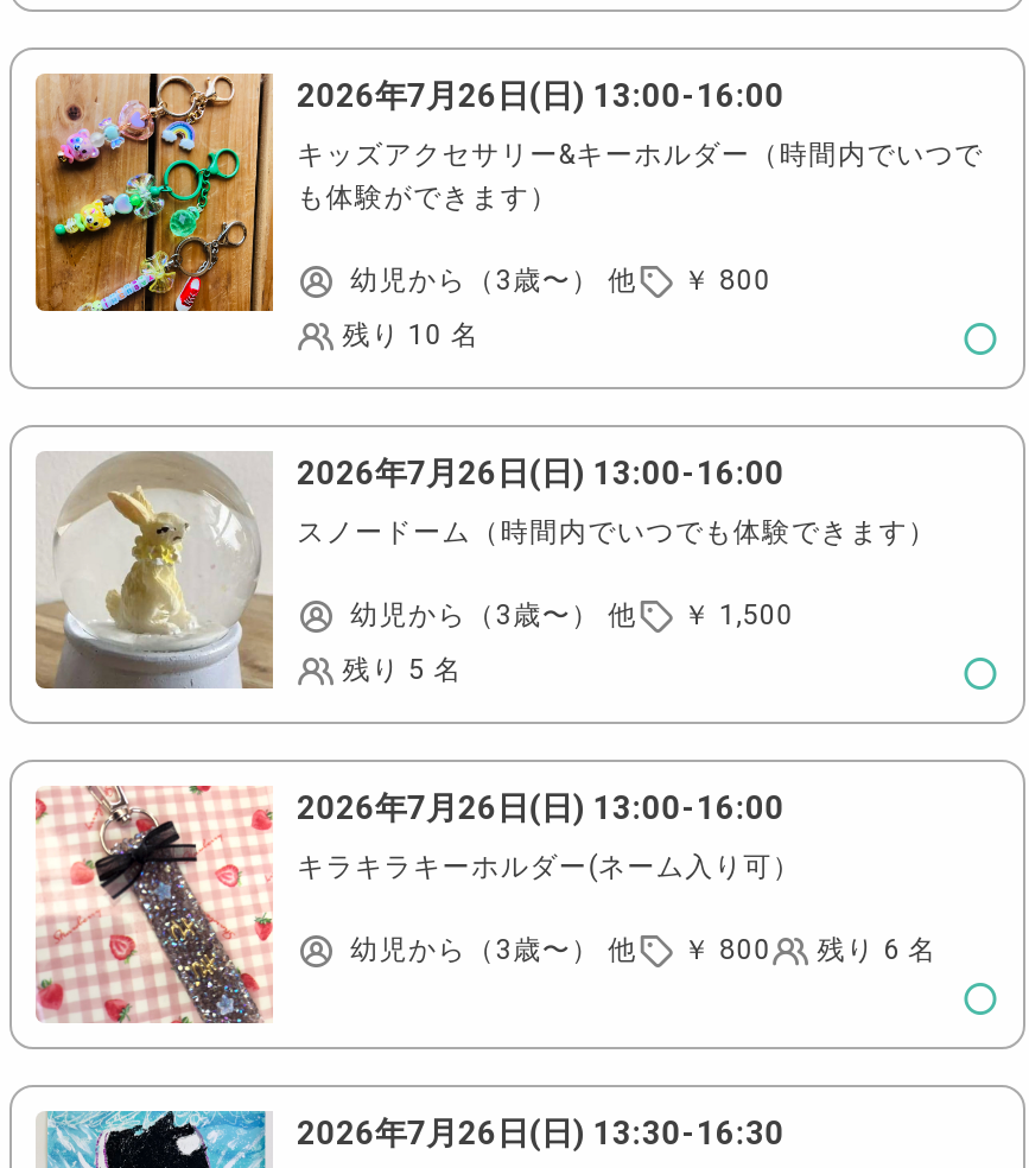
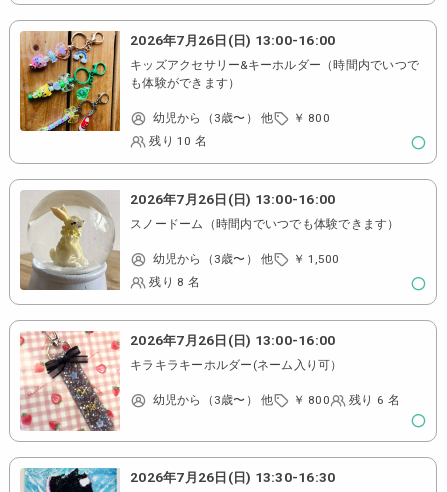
- 残り 5 名
+ 残り 8 名
